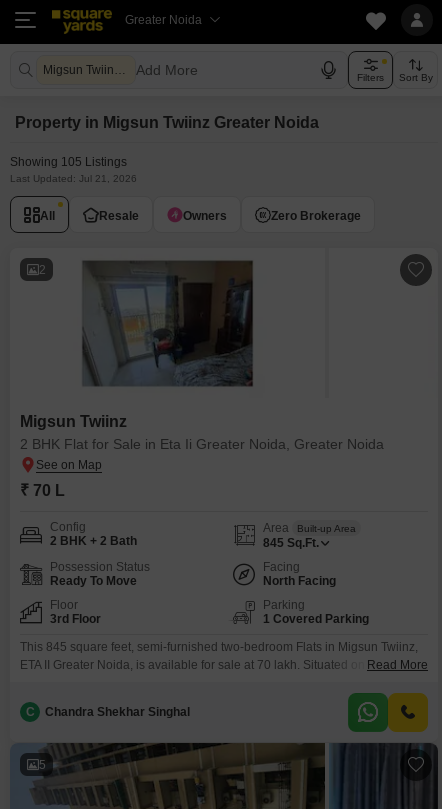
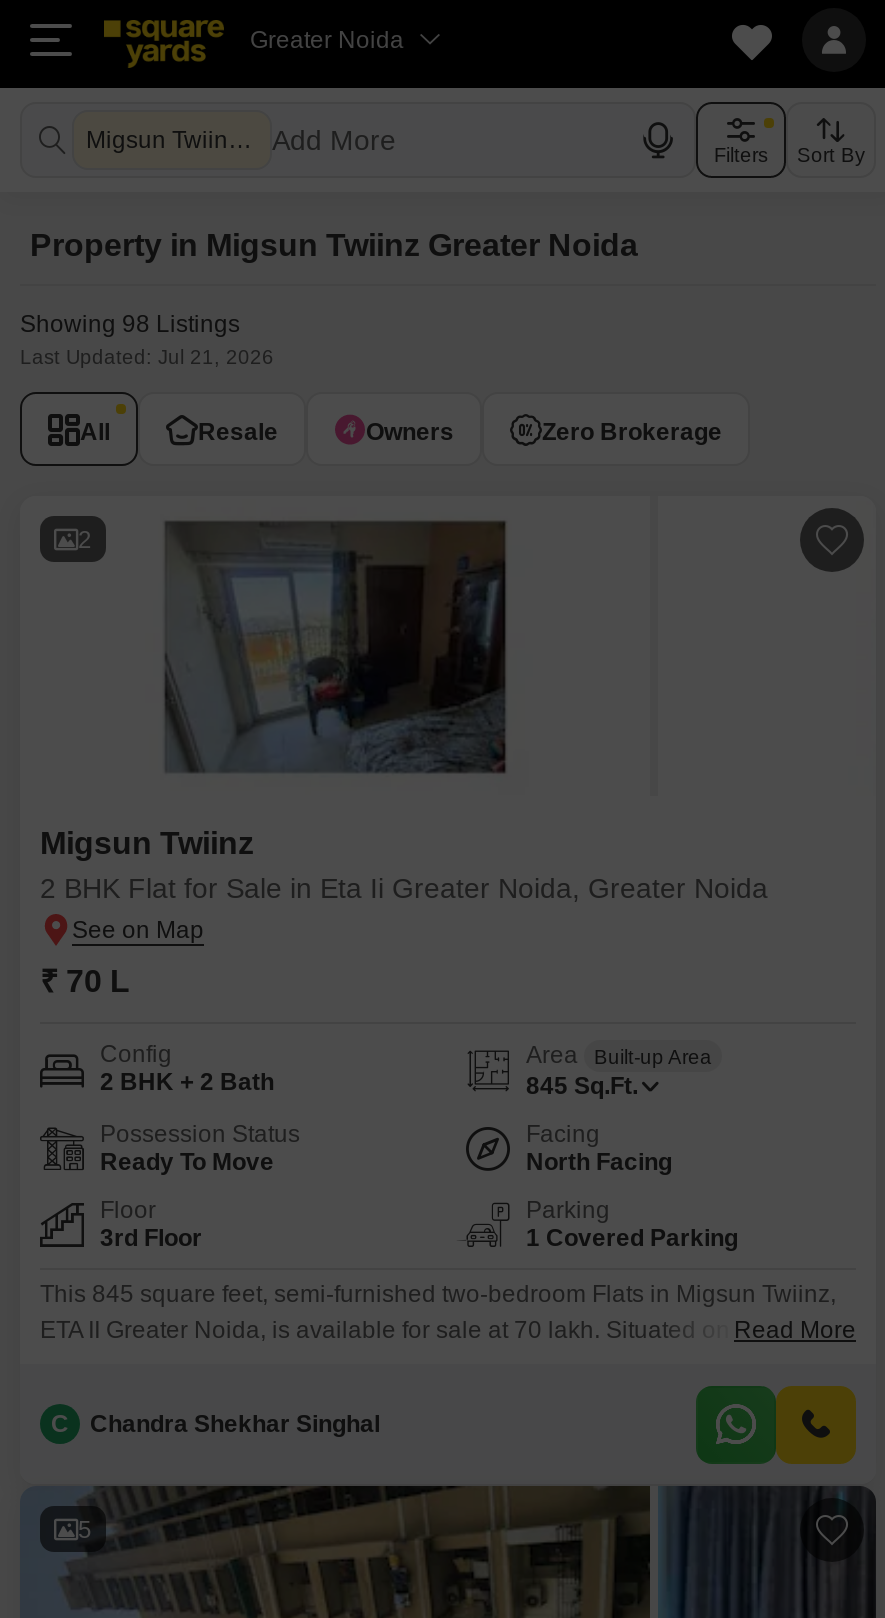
- Showing 105 Listings
+ Showing 98 Listings
